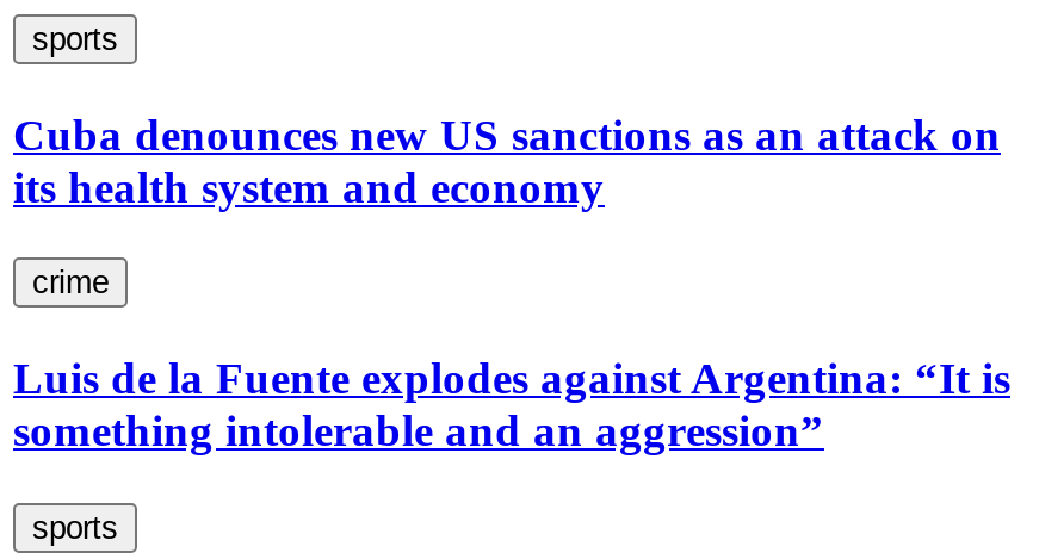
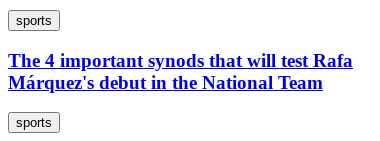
- Cuba denounces new US sanctions as an attack on
- its health system and economy
- crime
- Luis de la Fuente explodes against Argentina: “It is
- something intolerable and an aggression”
+ The 4 important synods that will test Rafa
+ Márquez's debut in the National Team
